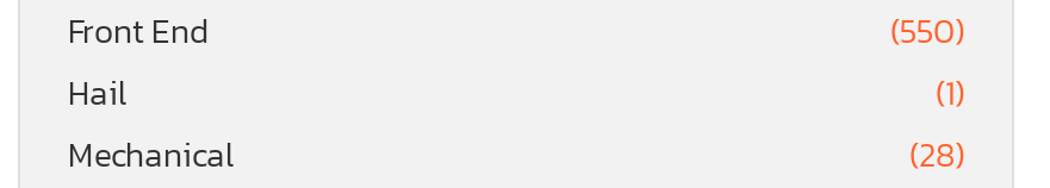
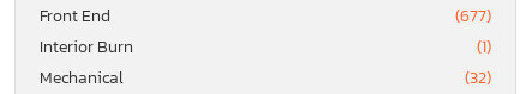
- (550)
- Hail
+ (677)
+ Interior Burn

- (28)
+ (32)
